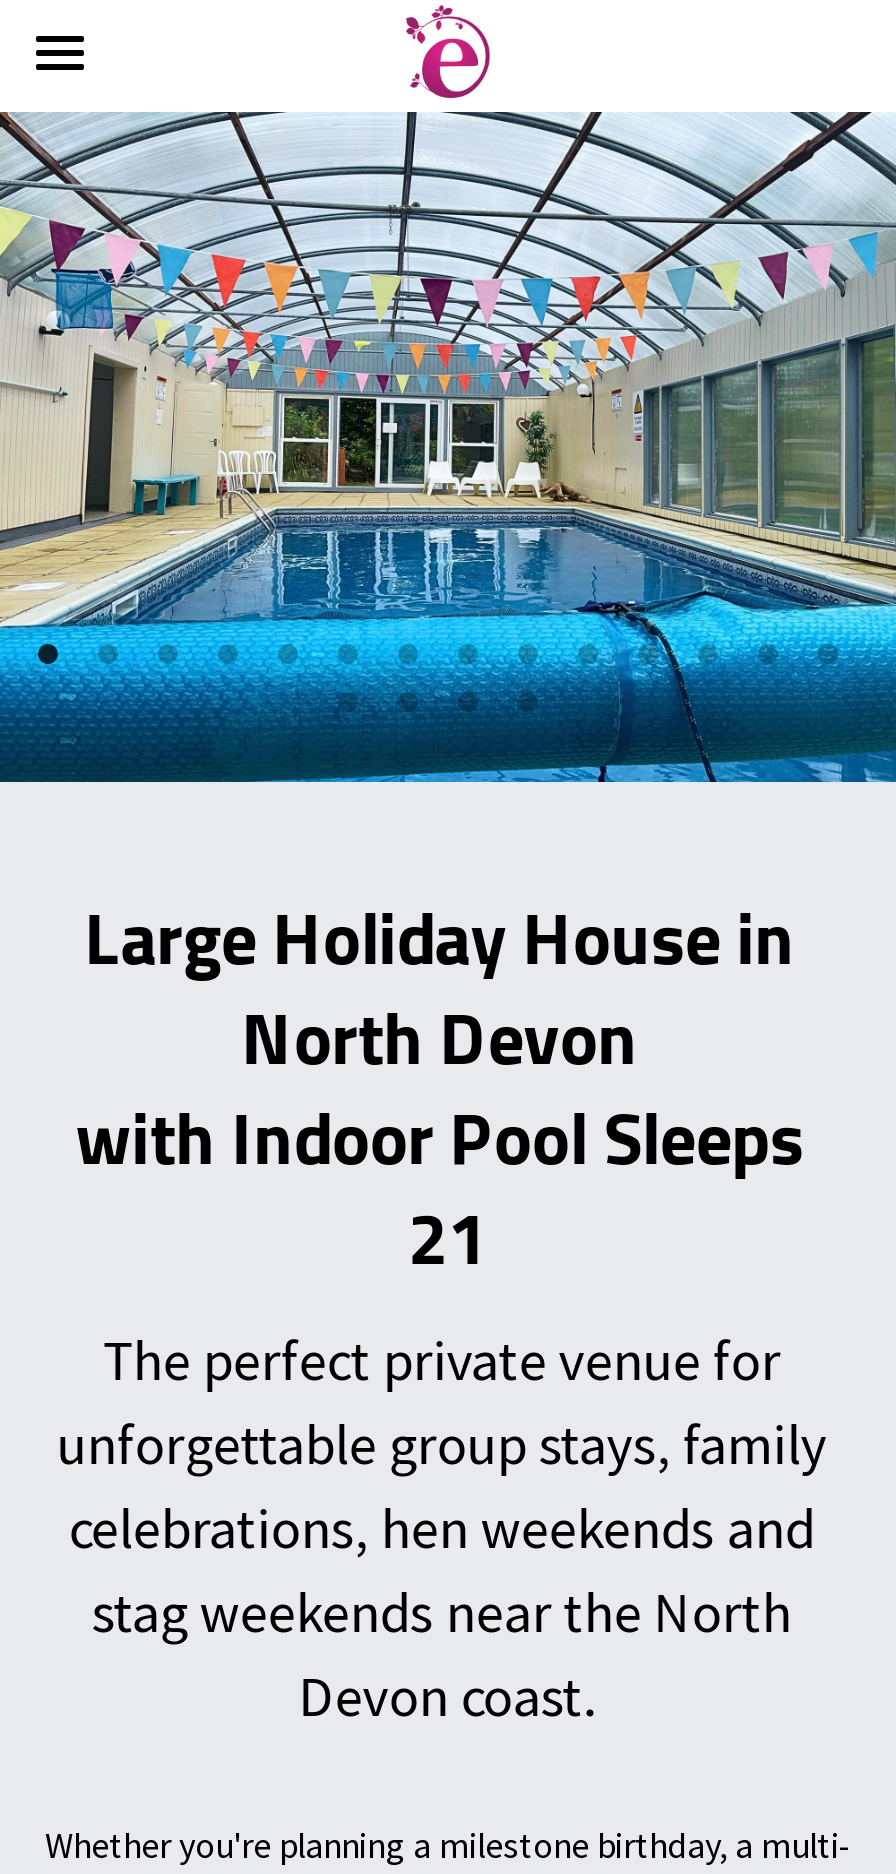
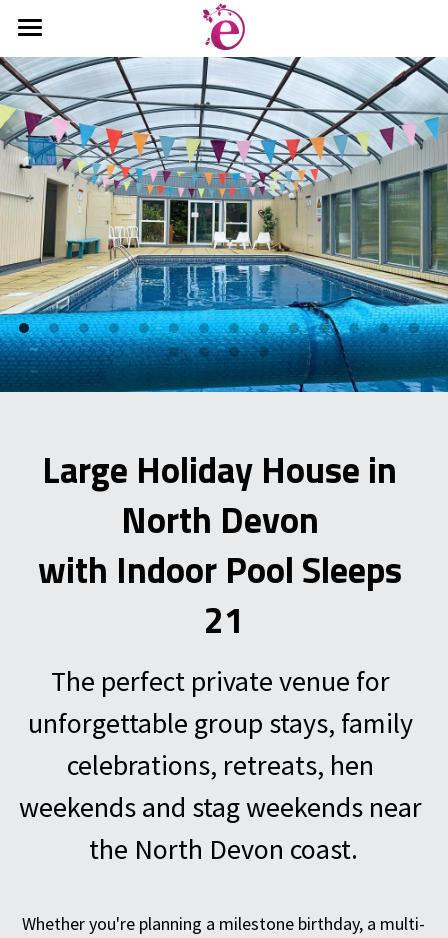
- celebrations, hen weekends and
- stag weekends near the North
- Devon coast.
+ celebrations, retreats, hen
+ weekends and stag weekends near
+ the North Devon coast.
